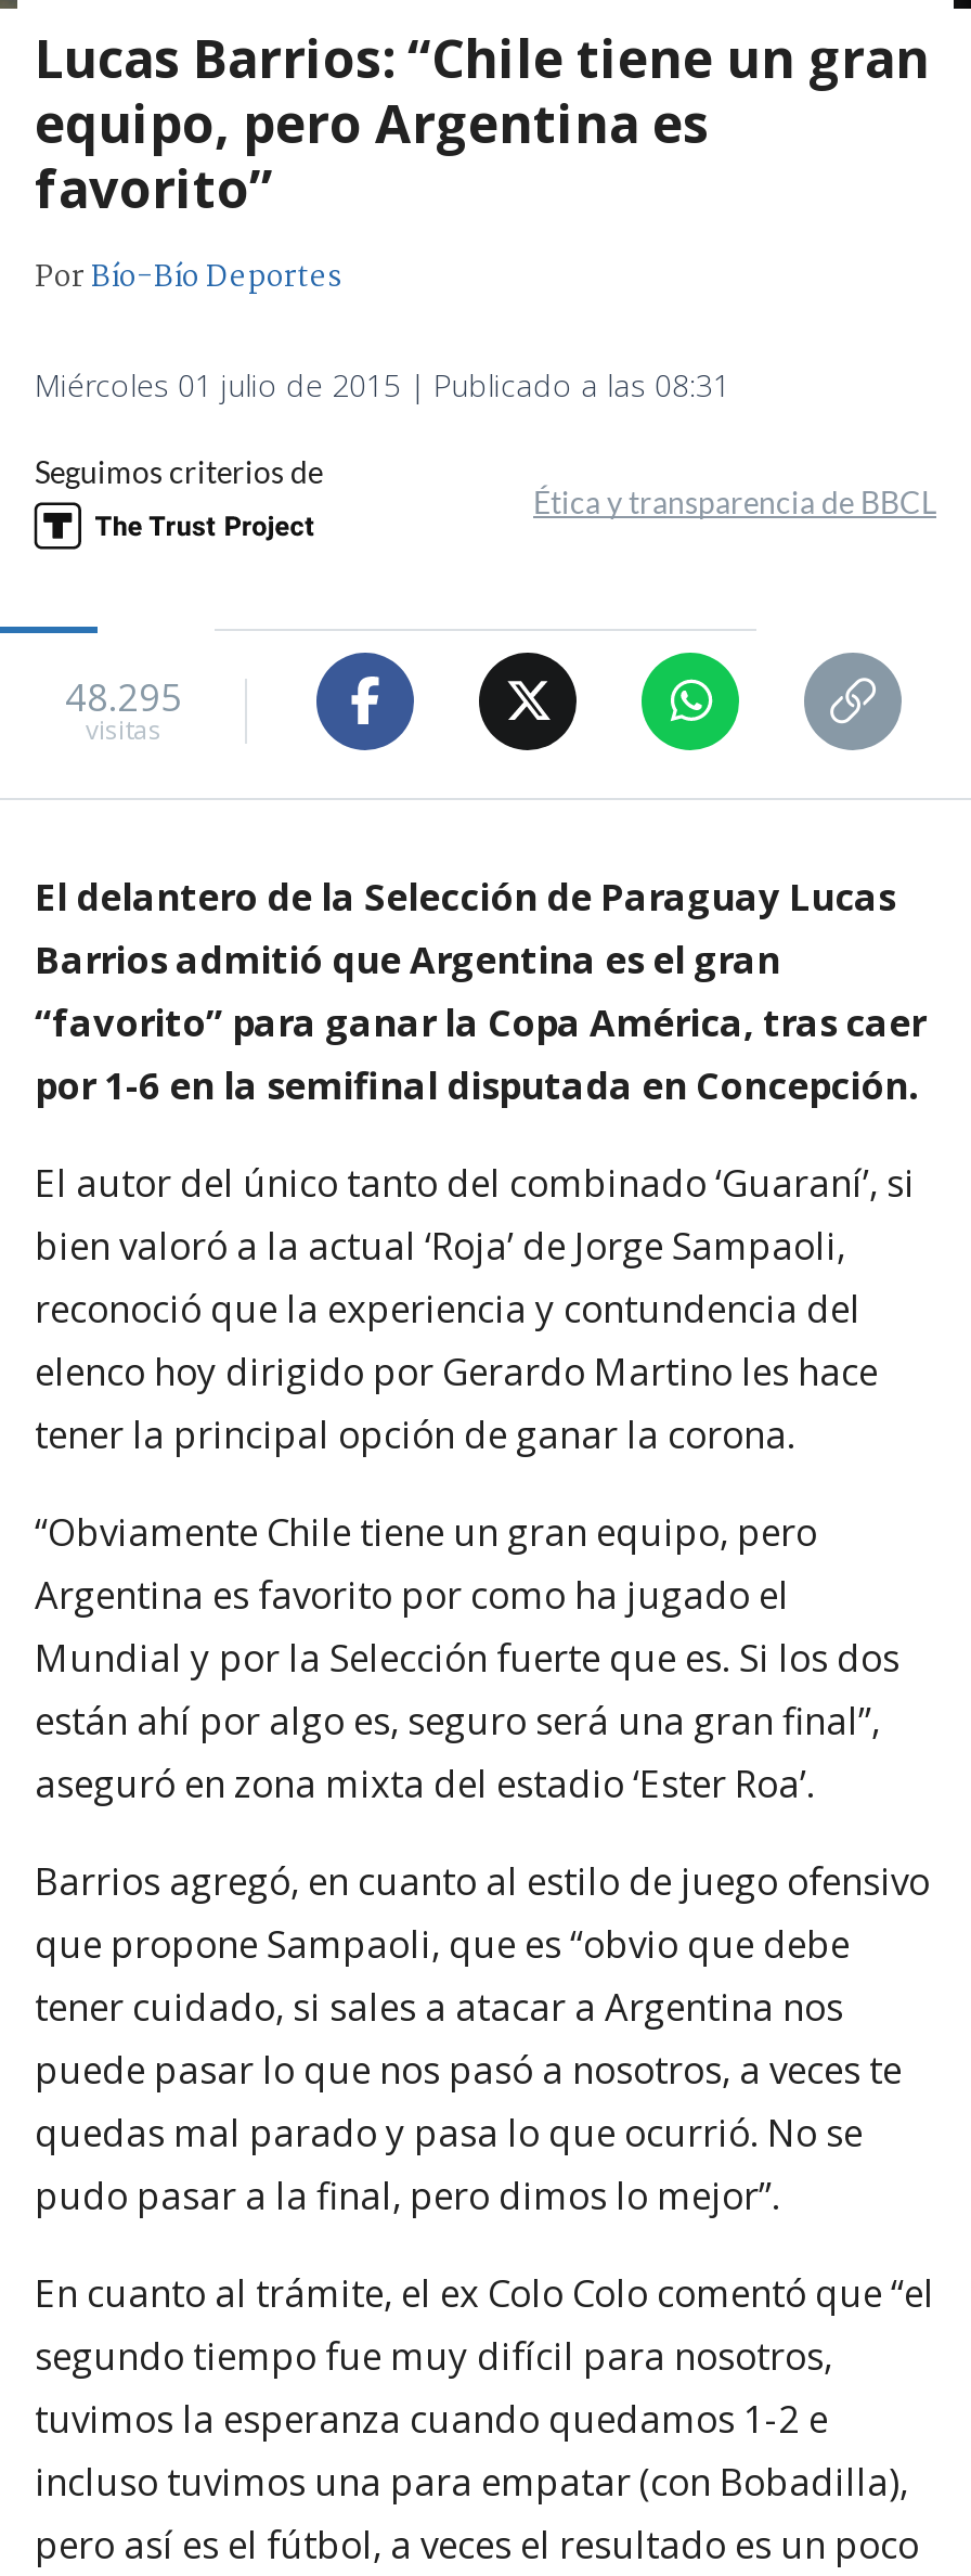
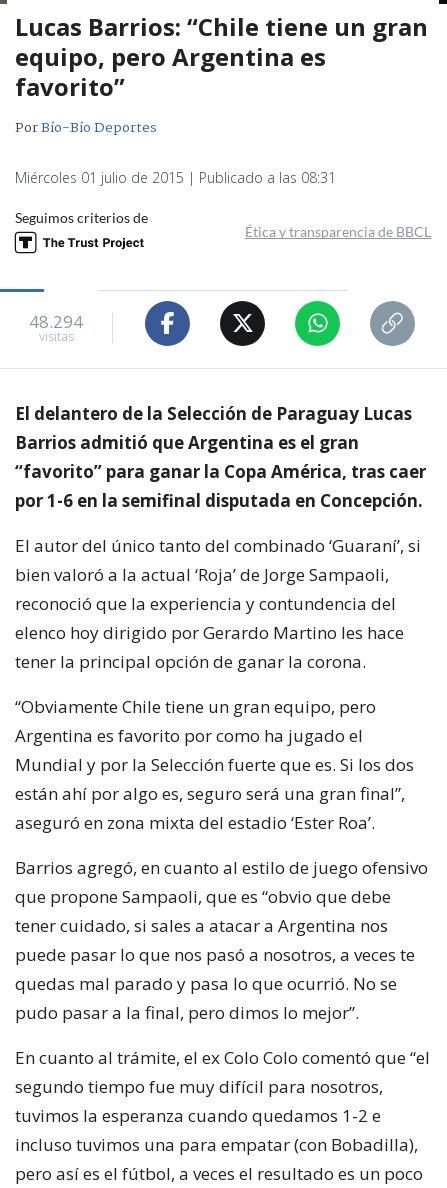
- 48.295
+ 48.294
